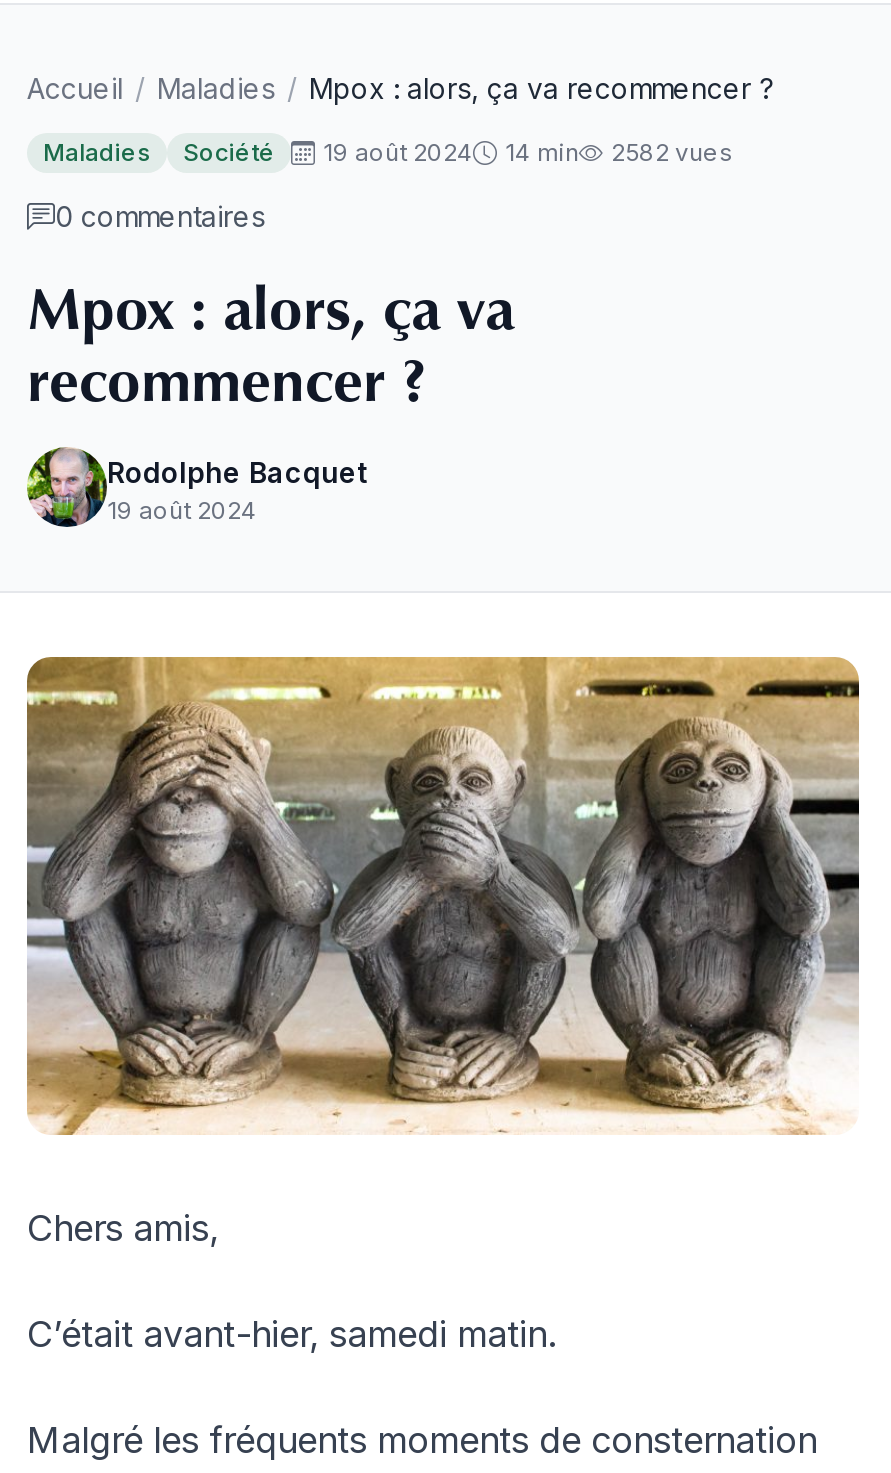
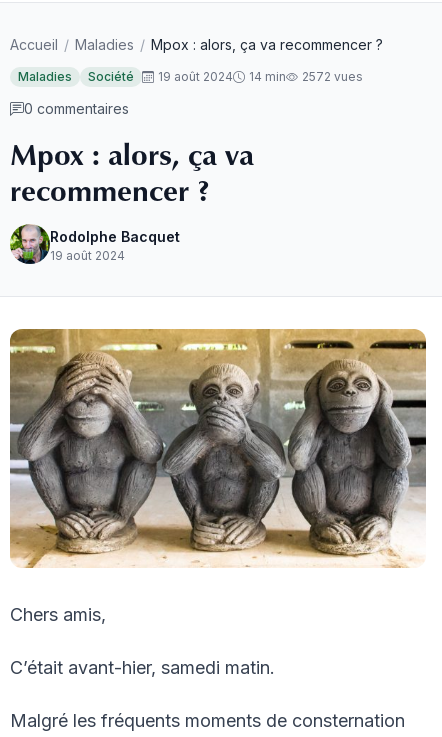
- Maladies Société 19 août 2024 14 min 2582 vues
+ Maladies Société 19 août 2024 14 min 2572 vues
